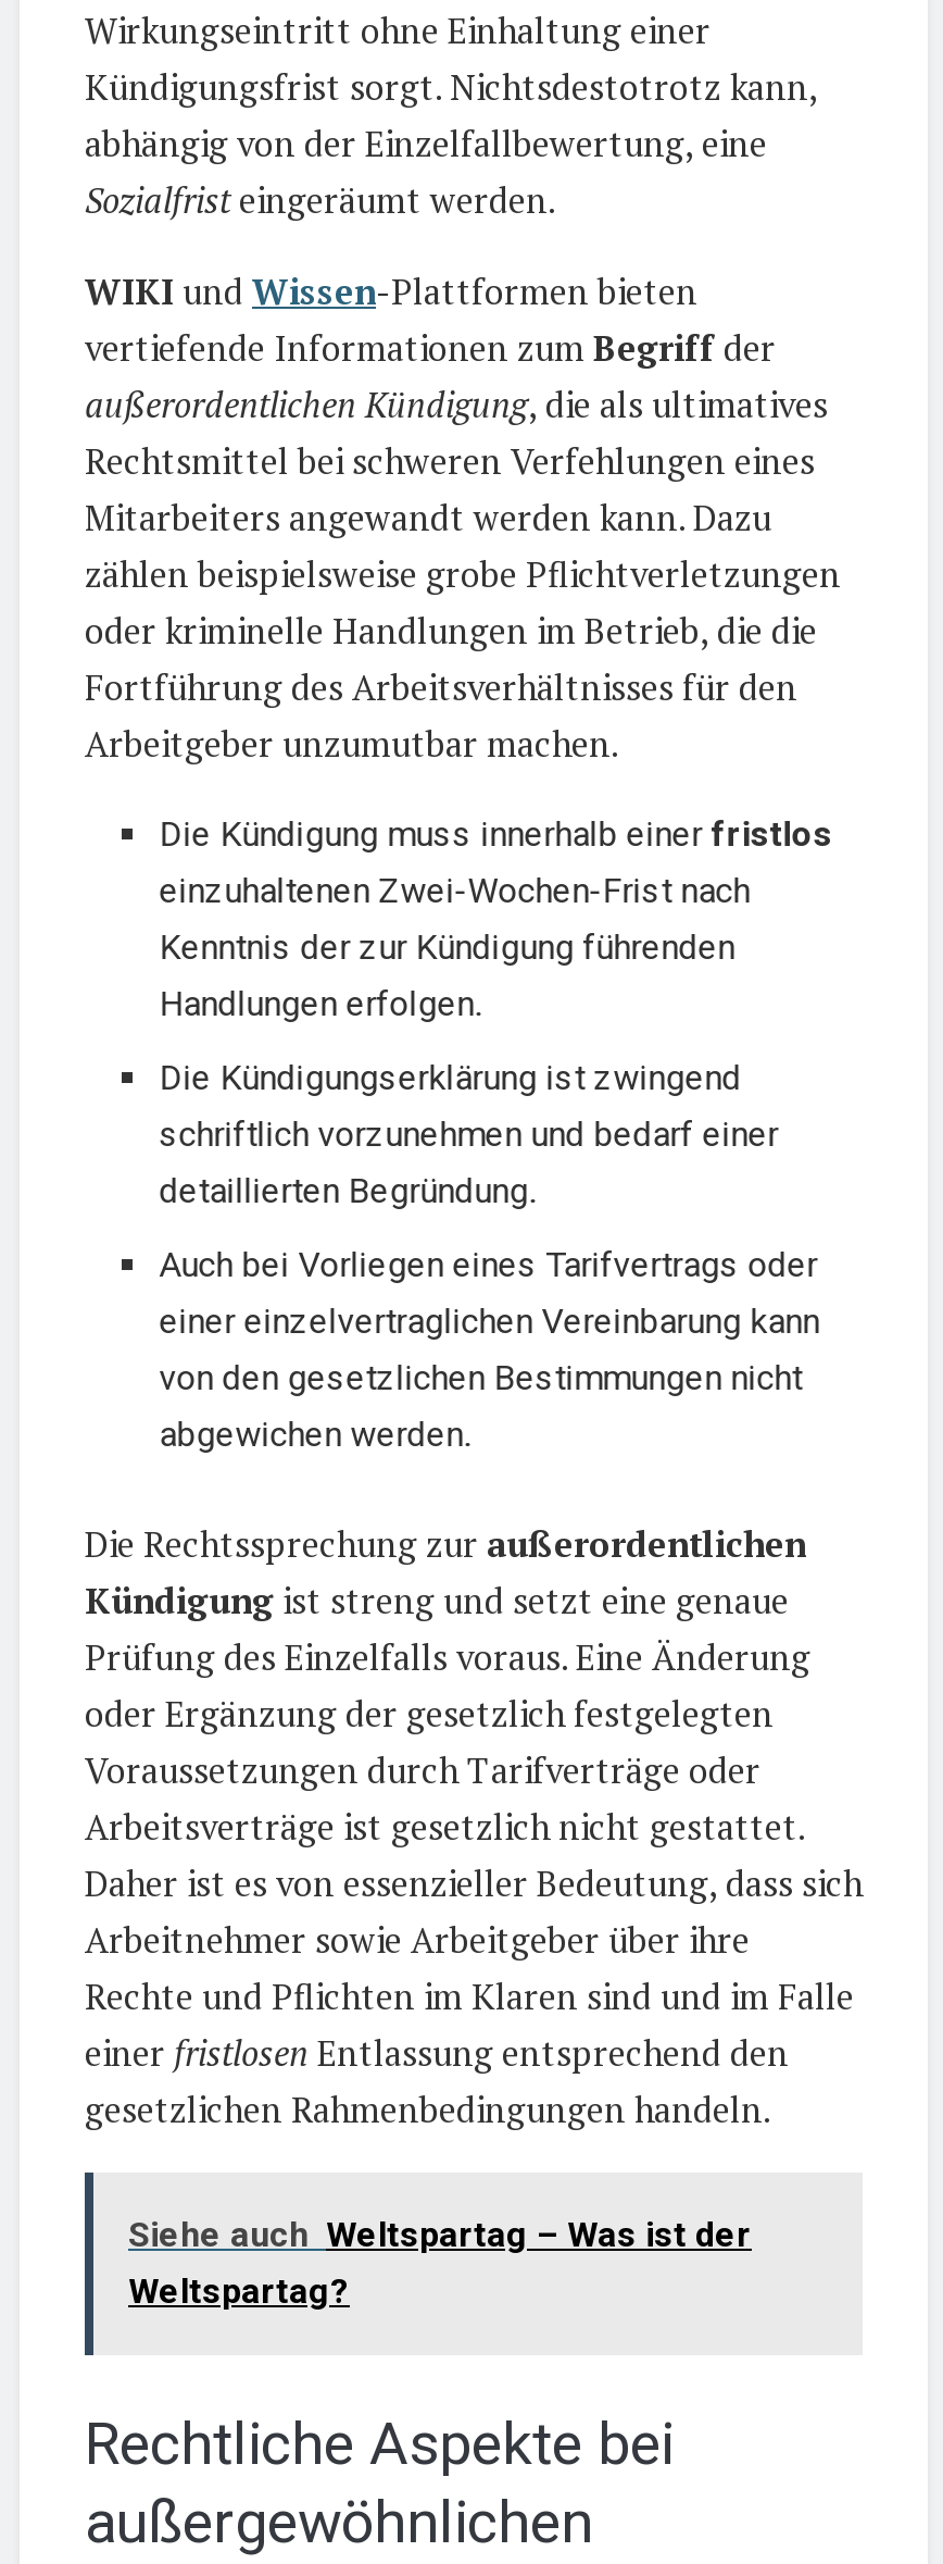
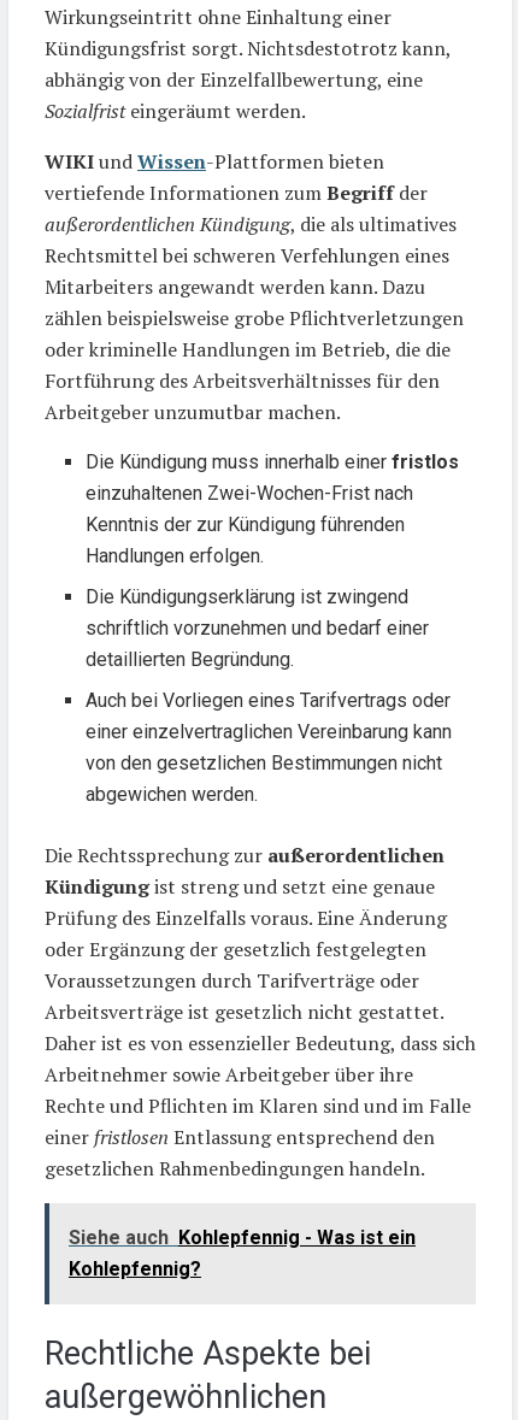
- Siehe auch Weltspartag – Was ist der
- Weltspartag?
+ Siehe auch Kohlepfennig - Was ist ein
+ Kohlepfennig?
